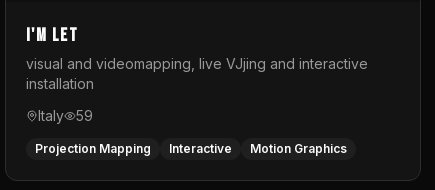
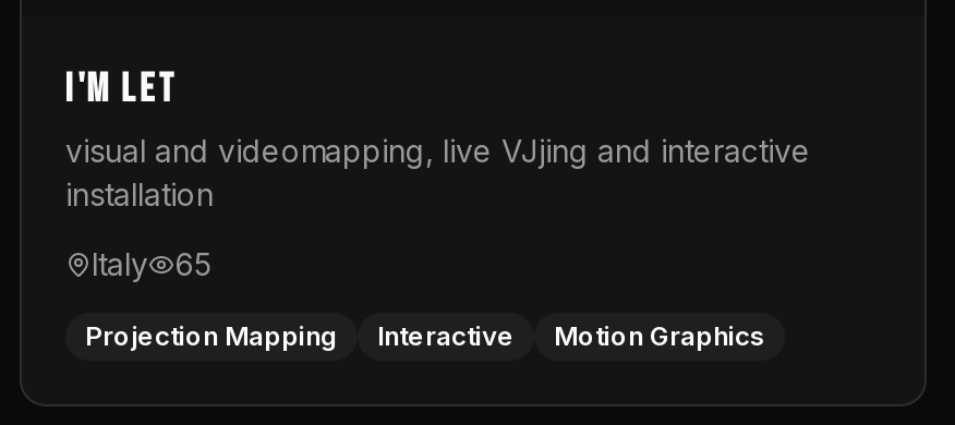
- Italy 59
+ Italy 65
